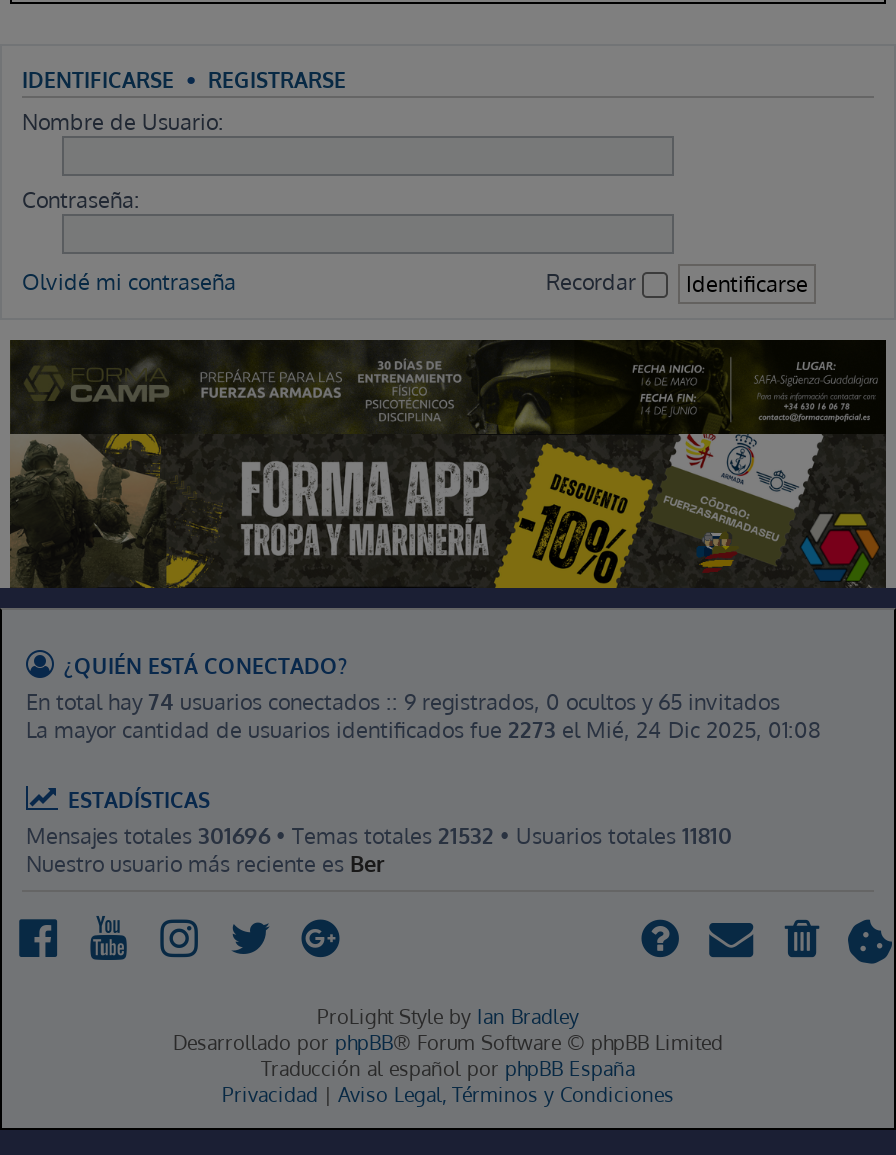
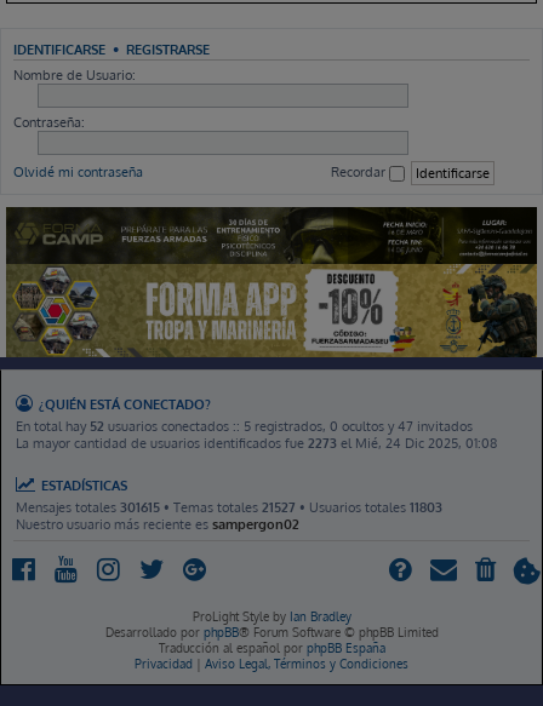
- [image]
+ [image]

- En total hay 74 usuarios conectados :: 9 registrados, 0 ocultos y 65 invitados
+ En total hay 52 usuarios conectados :: 5 registrados, 0 ocultos y 47 invitados

- Mensajes totales 301696 • Temas totales 21532 • Usuarios totales 11810
+ Mensajes totales 301615 • Temas totales 21527 • Usuarios totales 11803

- Nuestro usuario más reciente es Ber
+ Nuestro usuario más reciente es sampergon02
